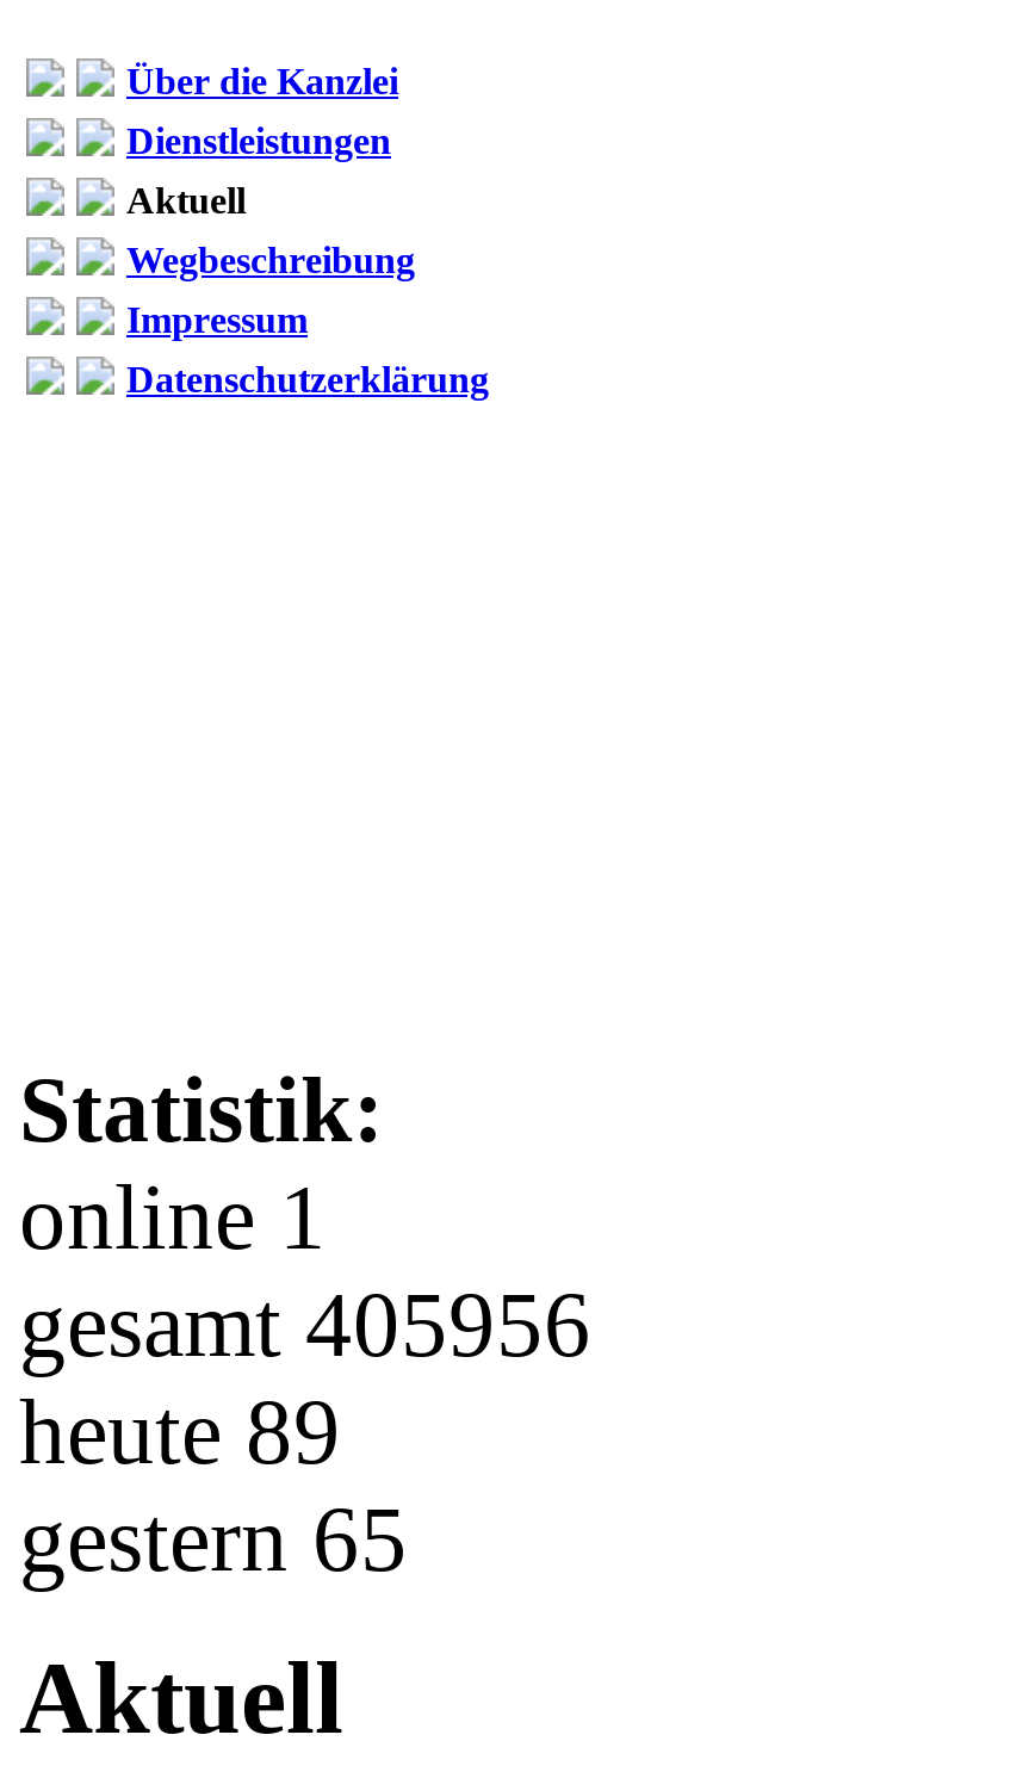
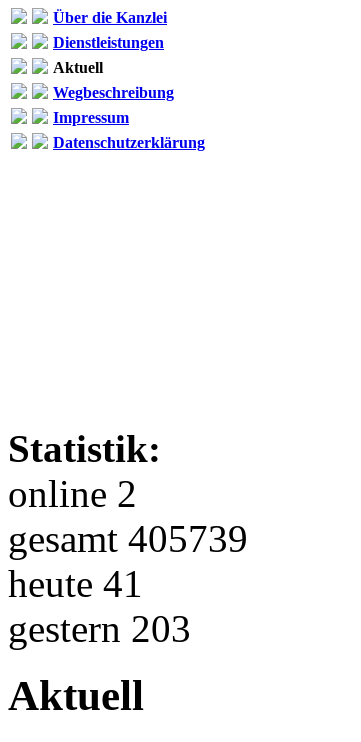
- online 1
+ online 2

- gesamt 405956
+ gesamt 405739

- heute 89
+ heute 41

- gestern 65
+ gestern 203
